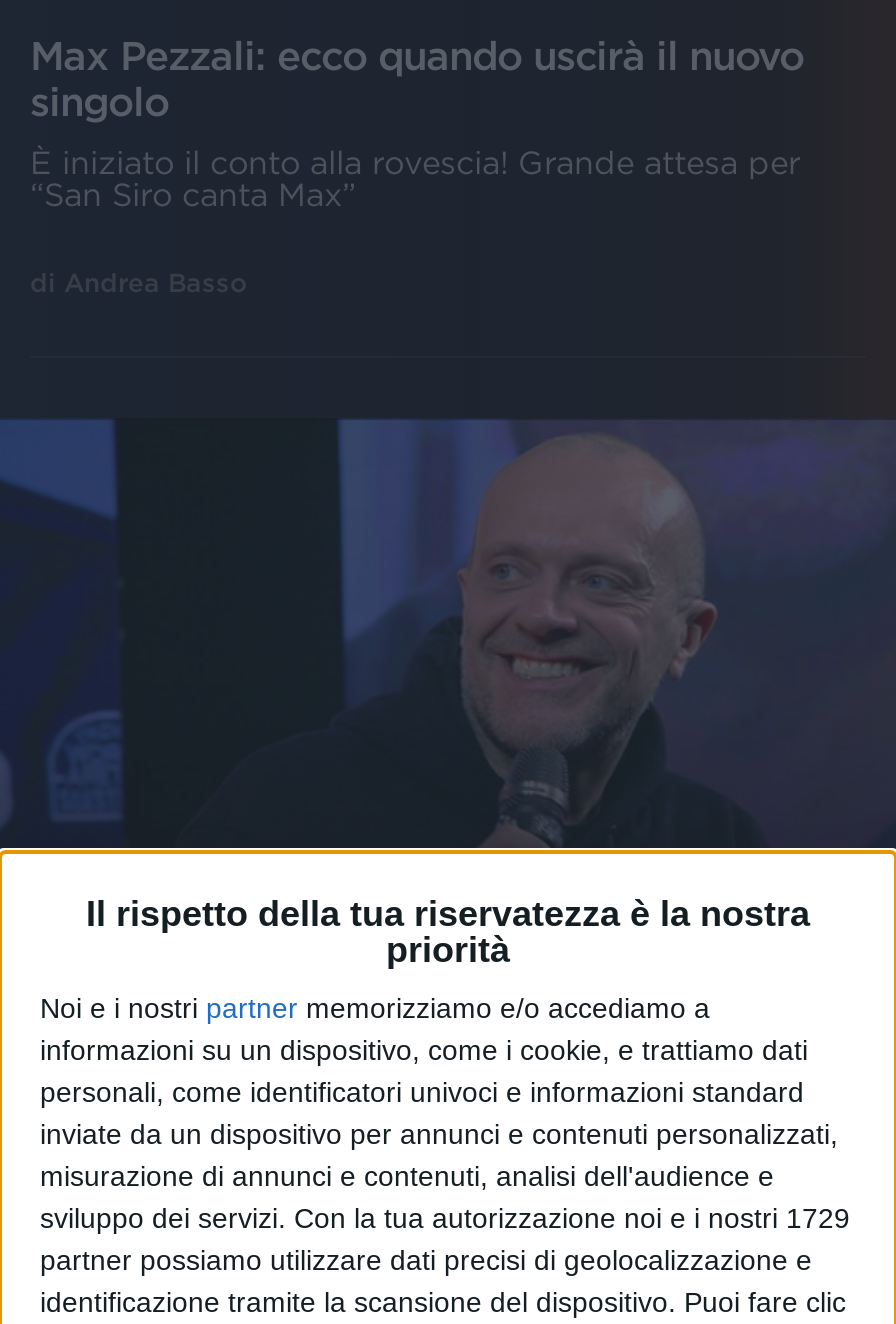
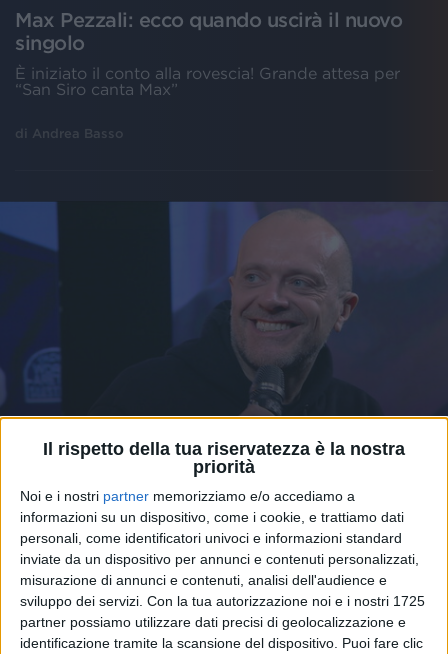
- sviluppo dei servizi. Con la tua autorizzazione noi e i nostri 1729
+ sviluppo dei servizi. Con la tua autorizzazione noi e i nostri 1725
